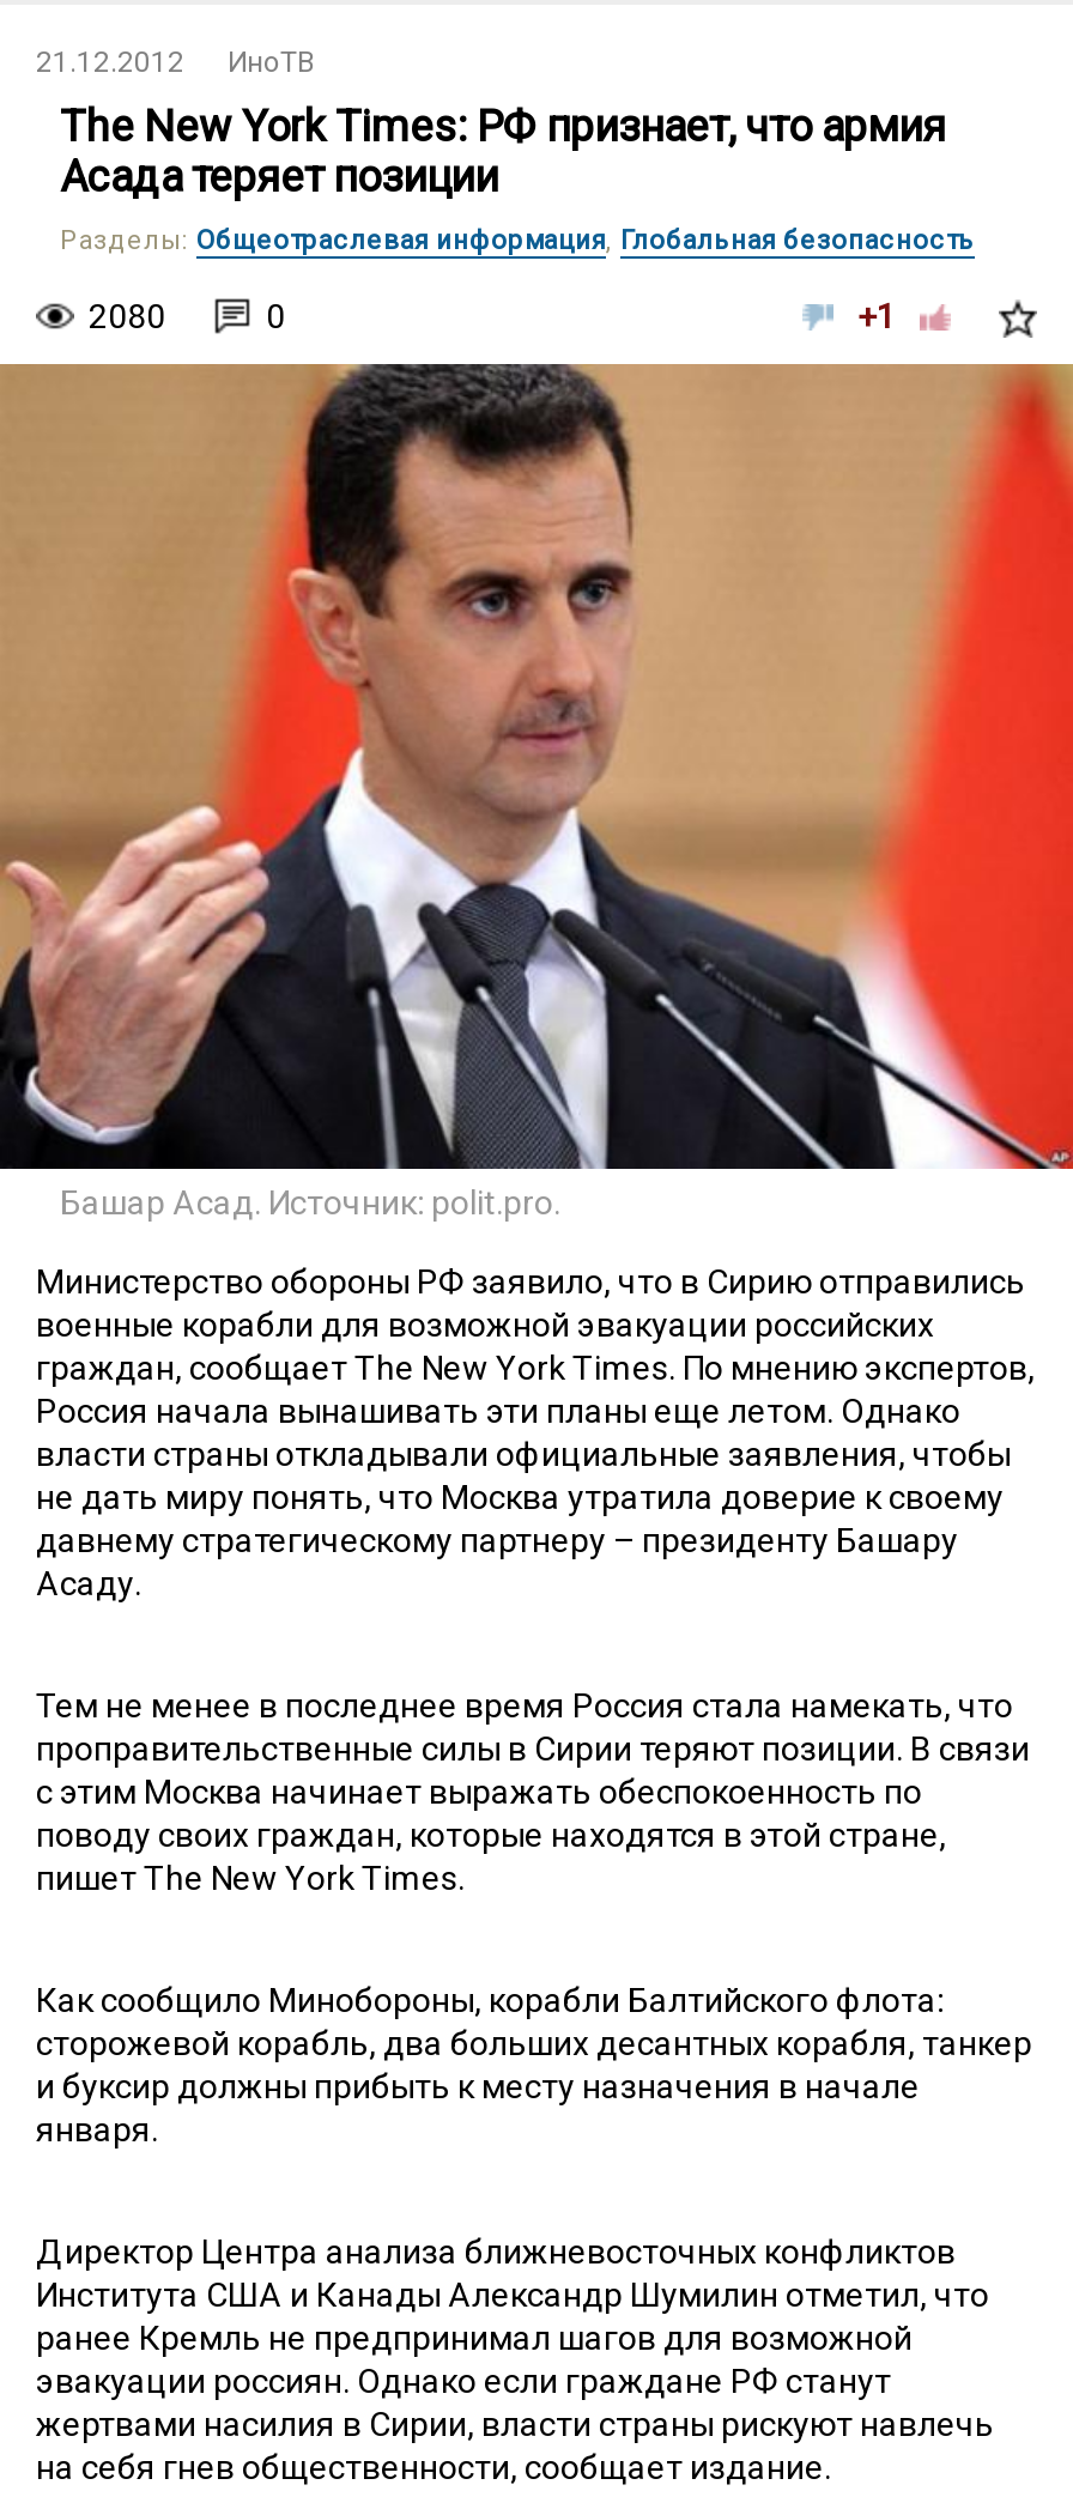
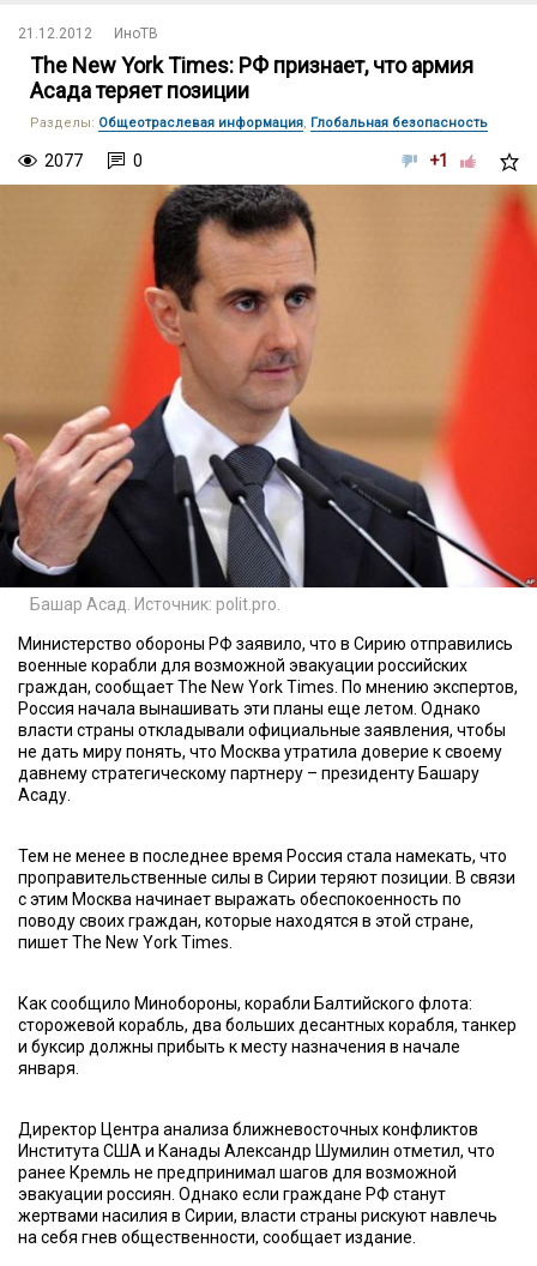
- 2080
+ 2077
